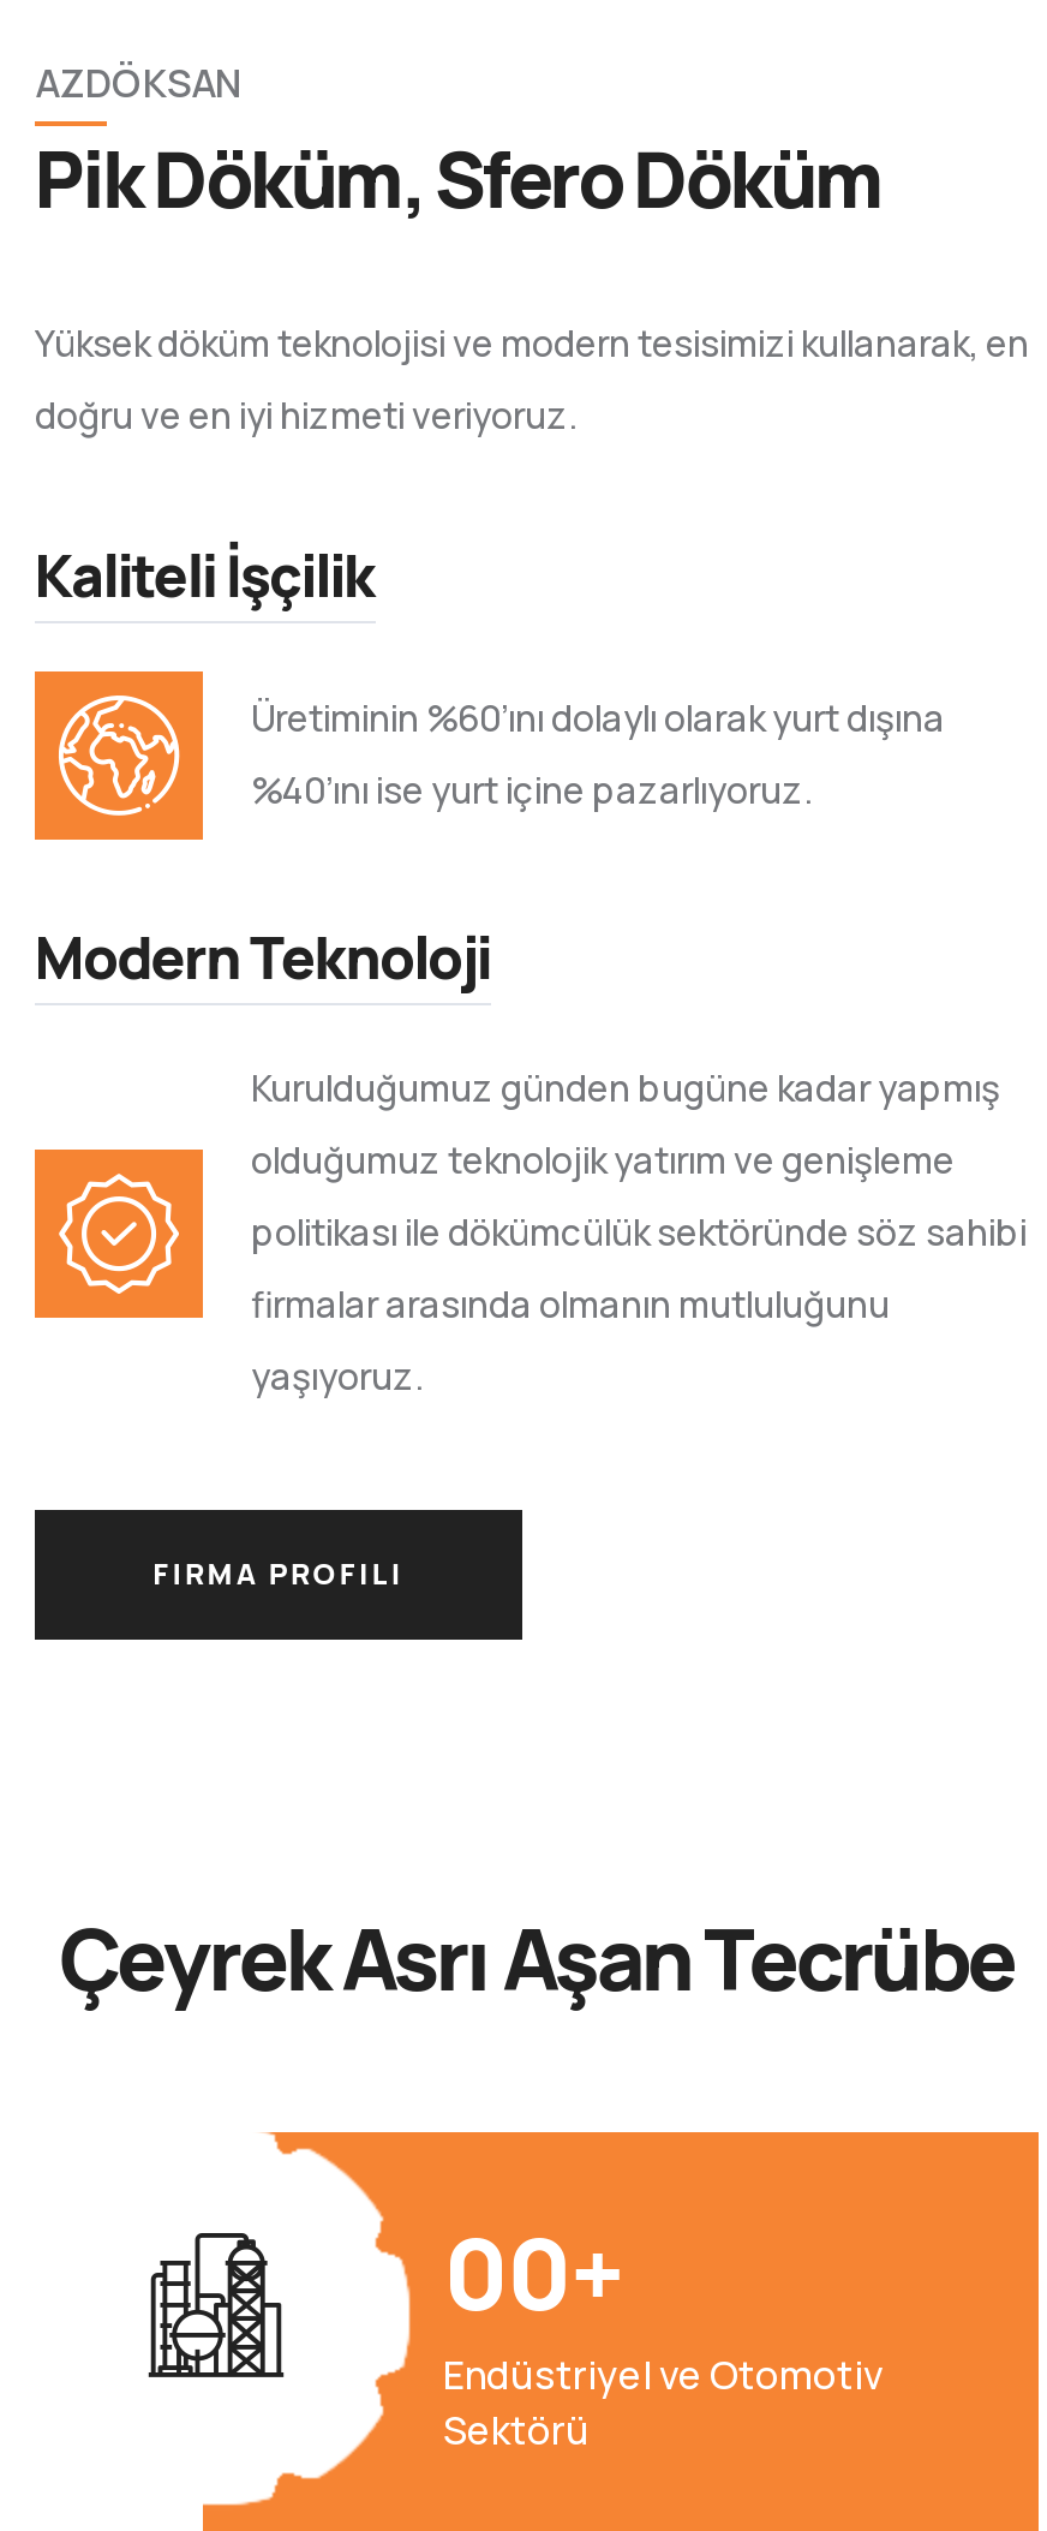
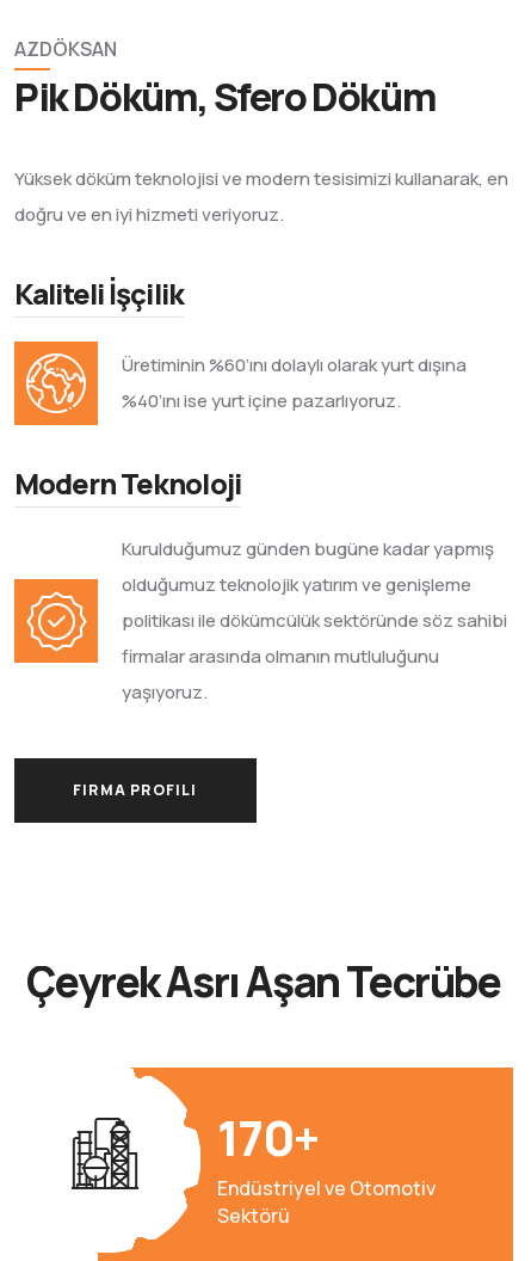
- 00+
+ 170+
